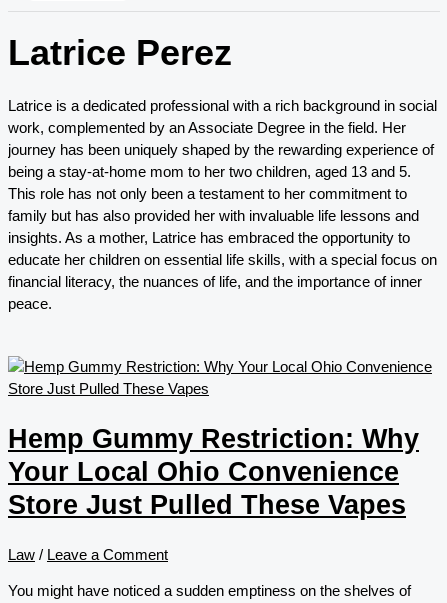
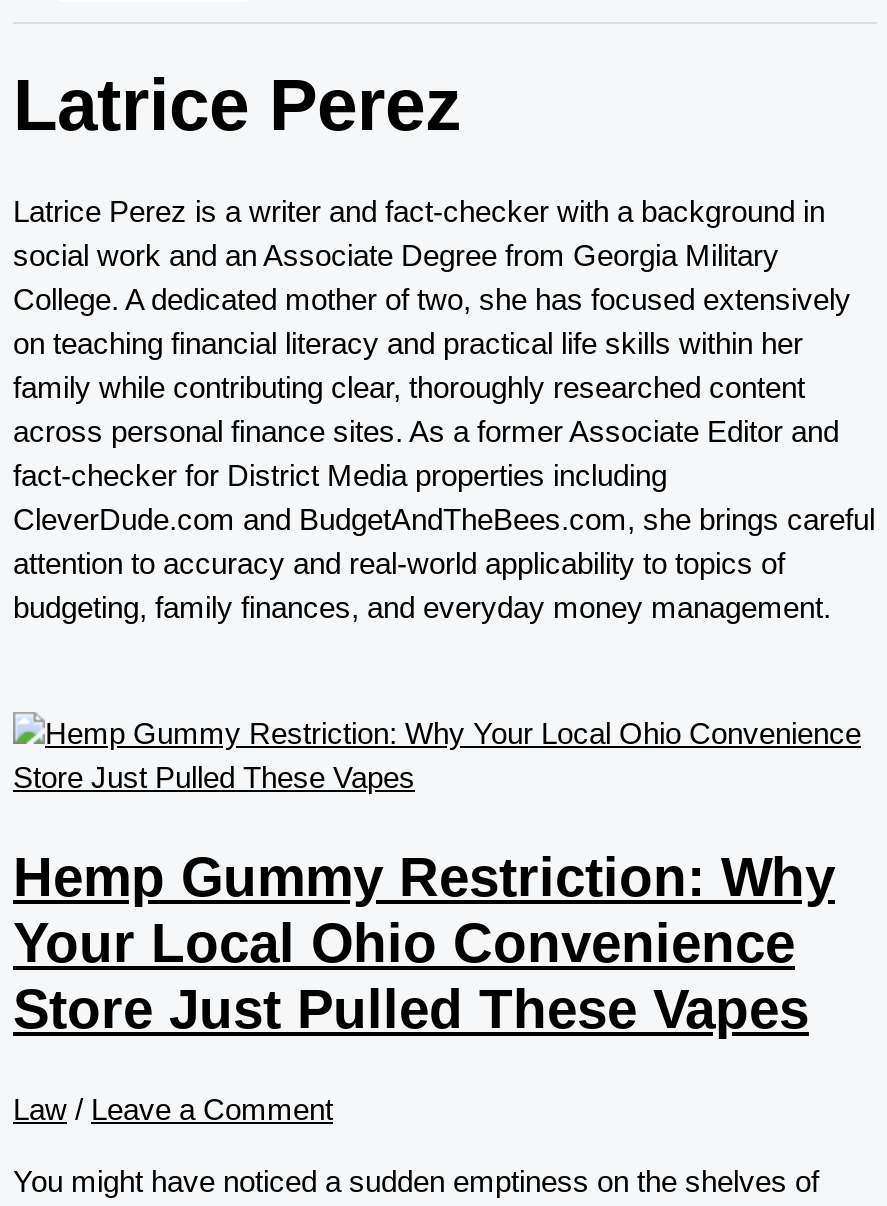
- Latrice is a dedicated professional with a rich background in social
- work, complemented by an Associate Degree in the field. Her
- journey has been uniquely shaped by the rewarding experience of
- being a stay-at-home mom to her two children, aged 13 and 5.
- This role has not only been a testament to her commitment to
- family but has also provided her with invaluable life lessons and
- insights. As a mother, Latrice has embraced the opportunity to
- educate her children on essential life skills, with a special focus on
- financial literacy, the nuances of life, and the importance of inner
- peace.
+ Latrice Perez is a writer and fact-checker with a background in
+ social work and an Associate Degree from Georgia Military
+ College. A dedicated mother of two, she has focused extensively
+ on teaching financial literacy and practical life skills within her
+ family while contributing clear, thoroughly researched content
+ across personal finance sites. As a former Associate Editor and
+ fact-checker for District Media properties including
+ CleverDude.com and BudgetAndTheBees.com, she brings careful
+ attention to accuracy and real-world applicability to topics of
+ budgeting, family finances, and everyday money management.
